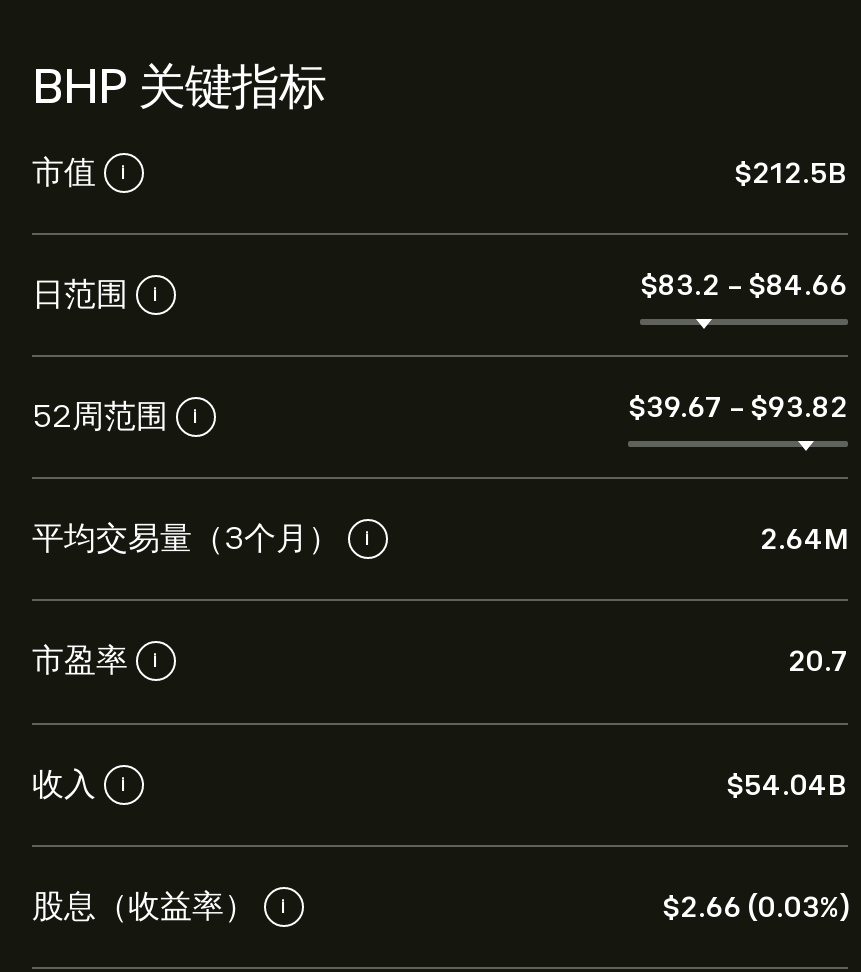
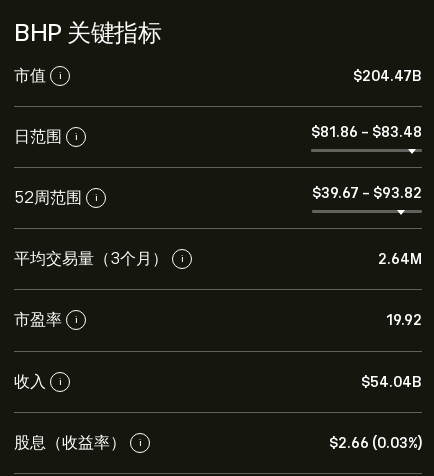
- $212.5B
+ $204.47B

- $83.2 - $84.66
+ $81.86 - $83.48

- 20.7
+ 19.92
